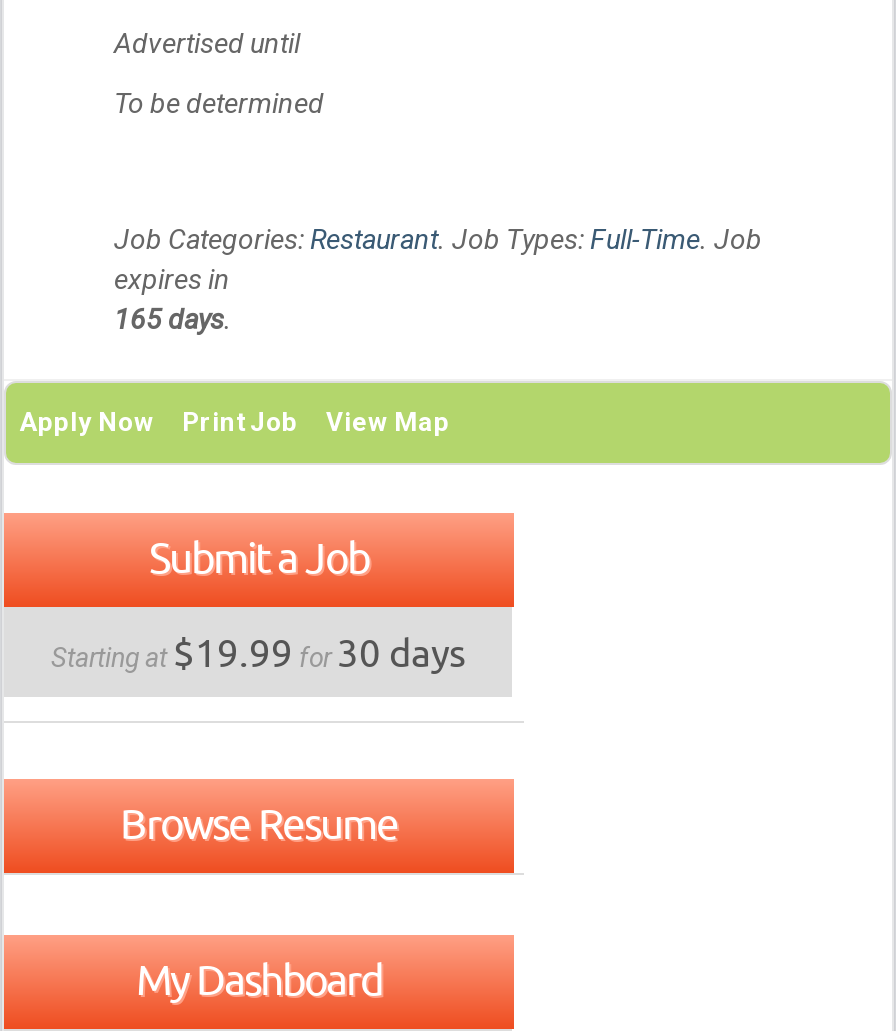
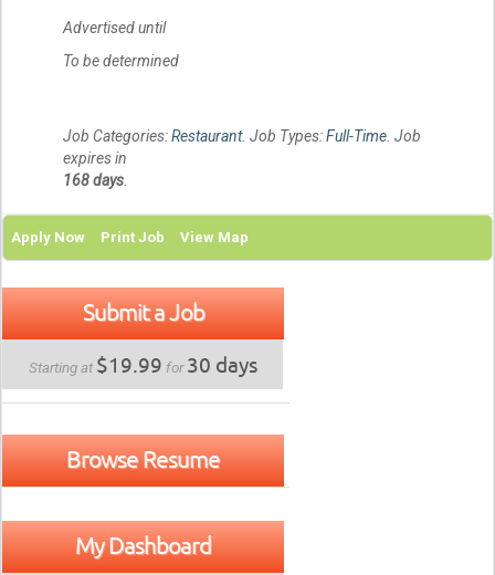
- 165 days.
+ 168 days.
